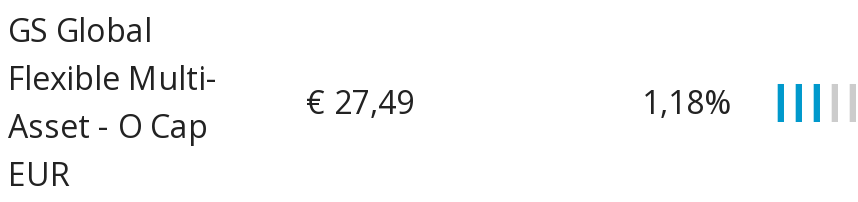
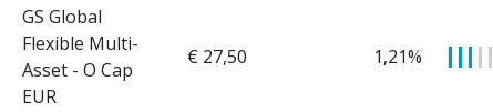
- € 27,49
+ € 27,50

- 1,18%
+ 1,21%
